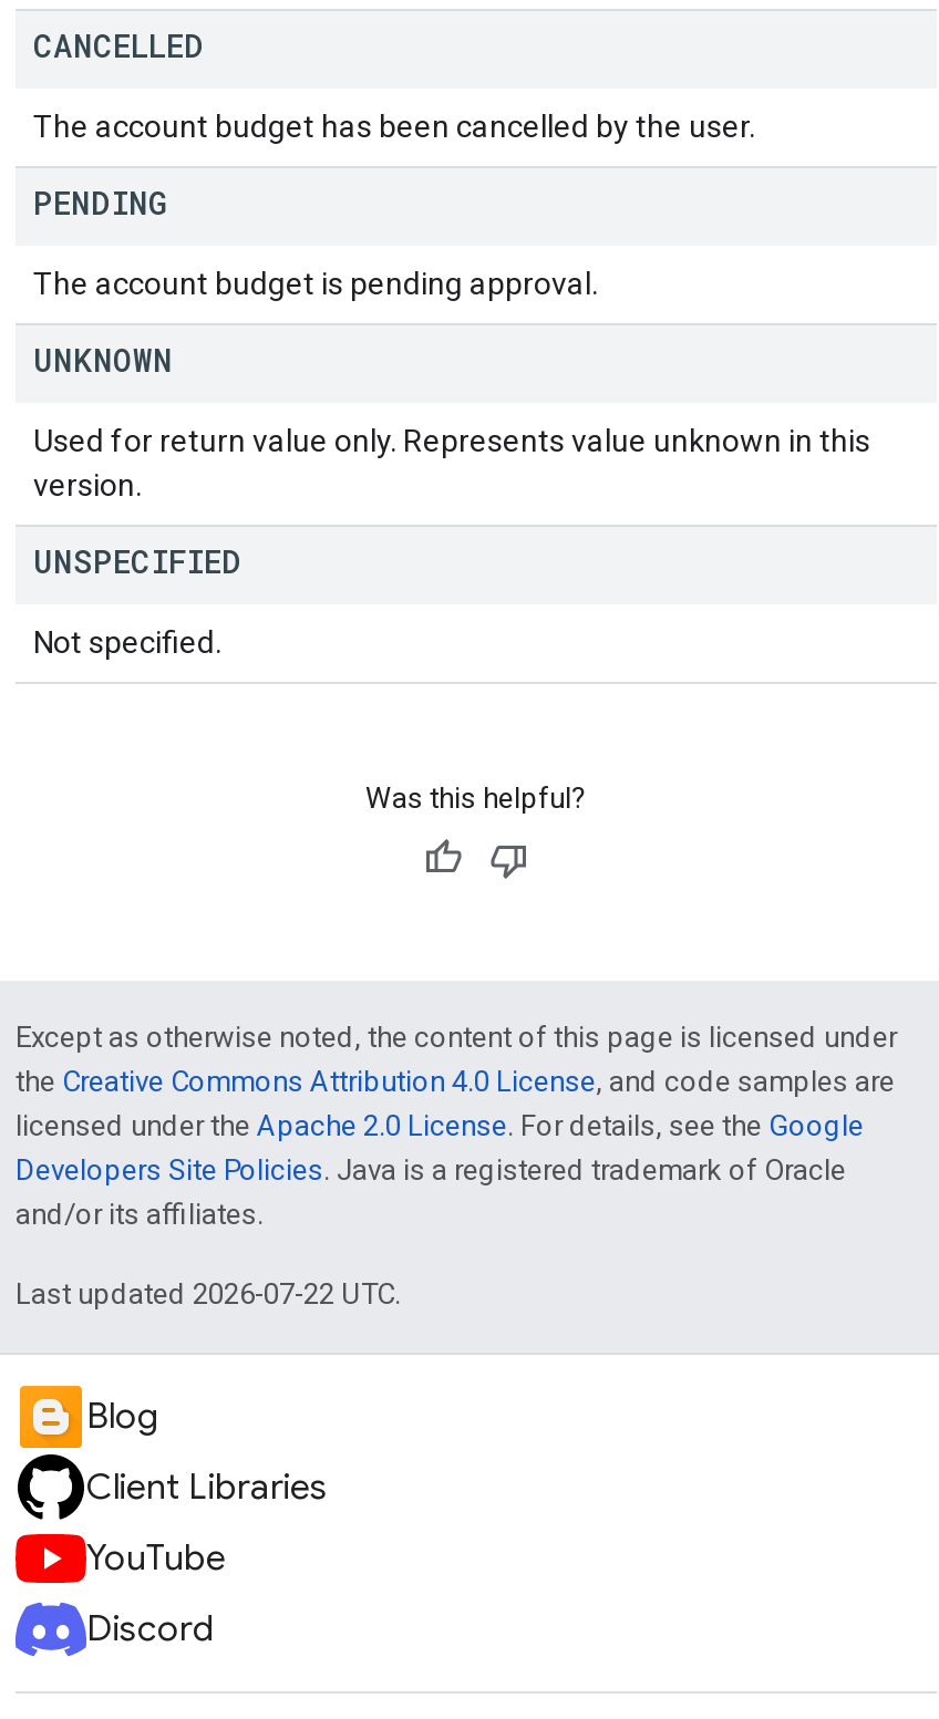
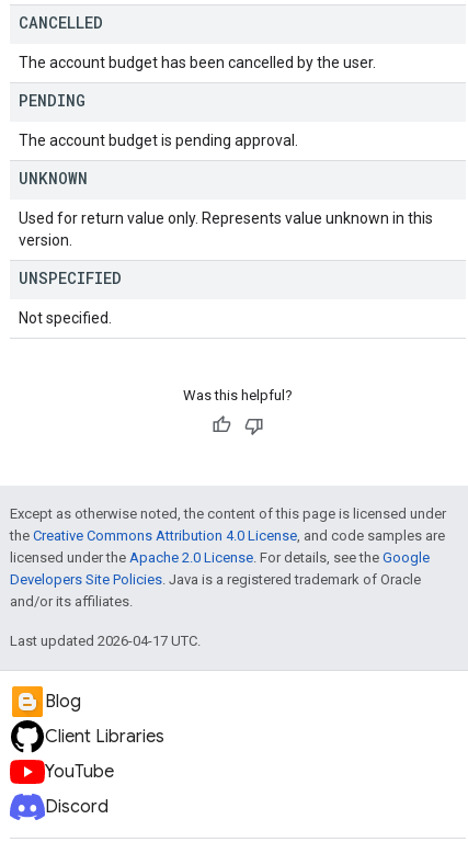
- Last updated 2026-07-22 UTC.
+ Last updated 2026-04-17 UTC.
